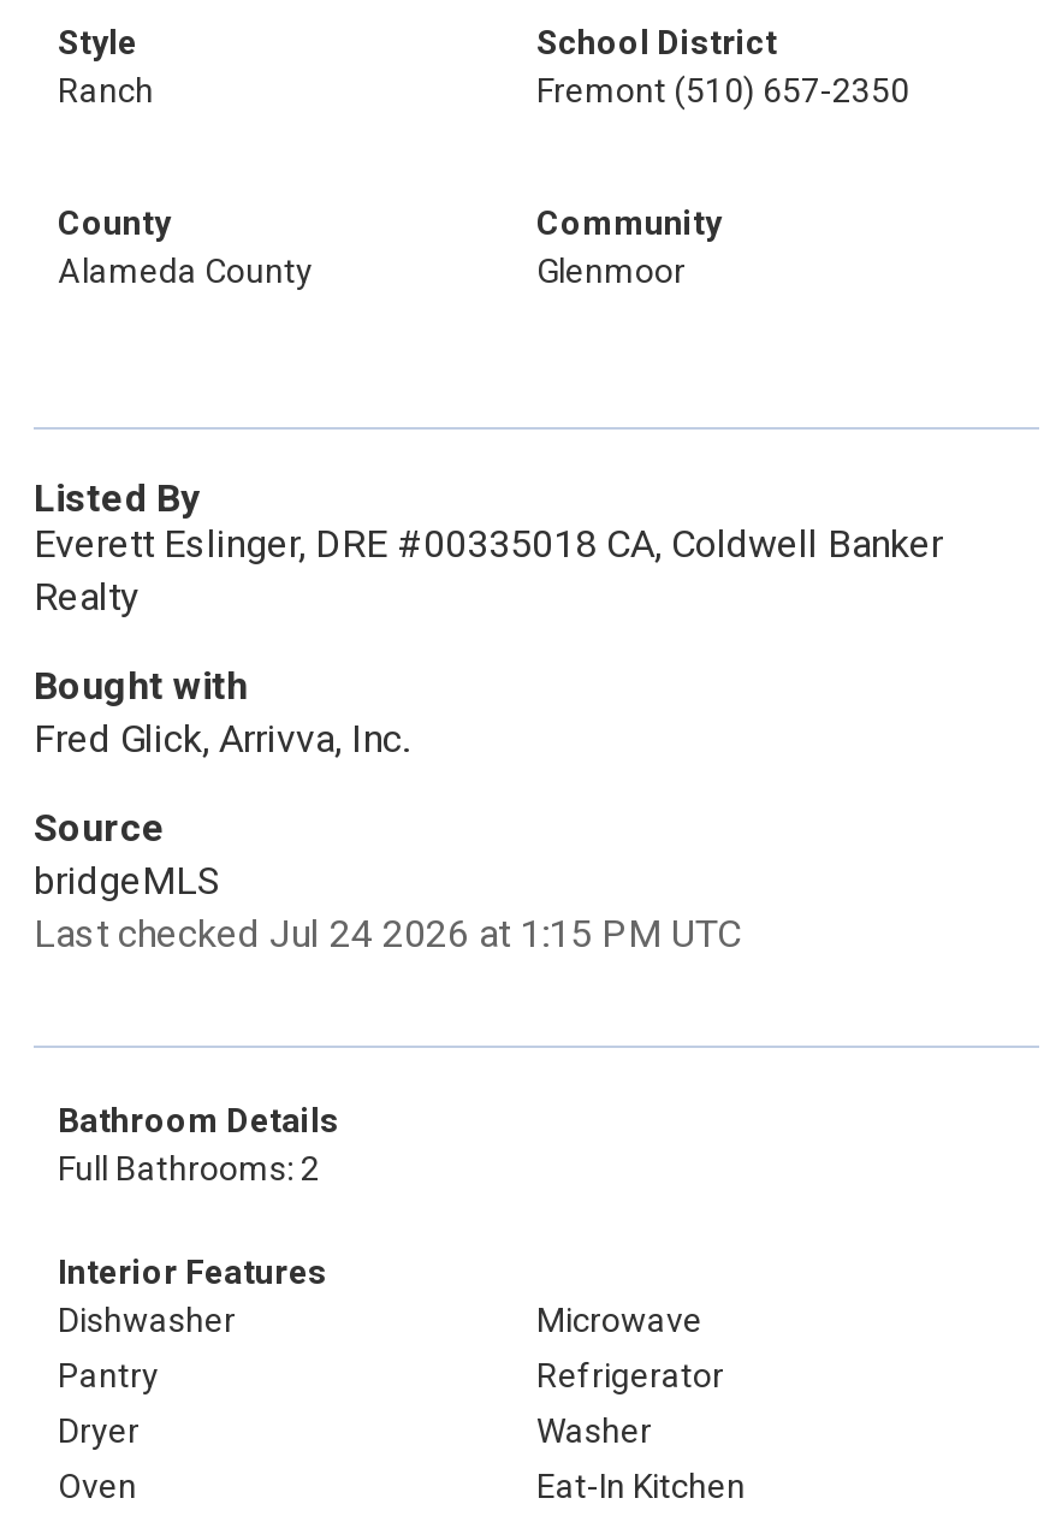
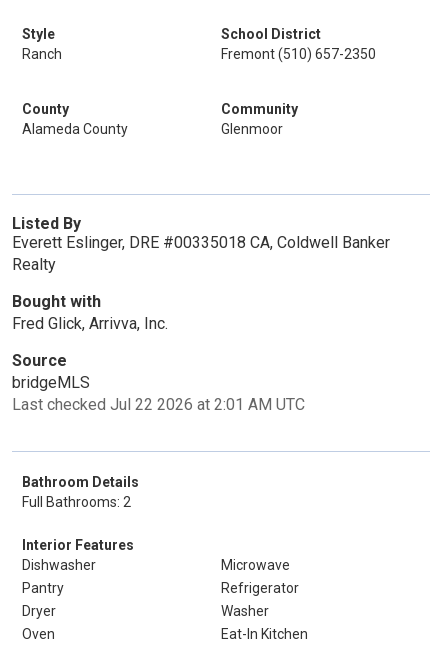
- Last checked Jul 24 2026 at 1:15 PM UTC
+ Last checked Jul 22 2026 at 2:01 AM UTC
